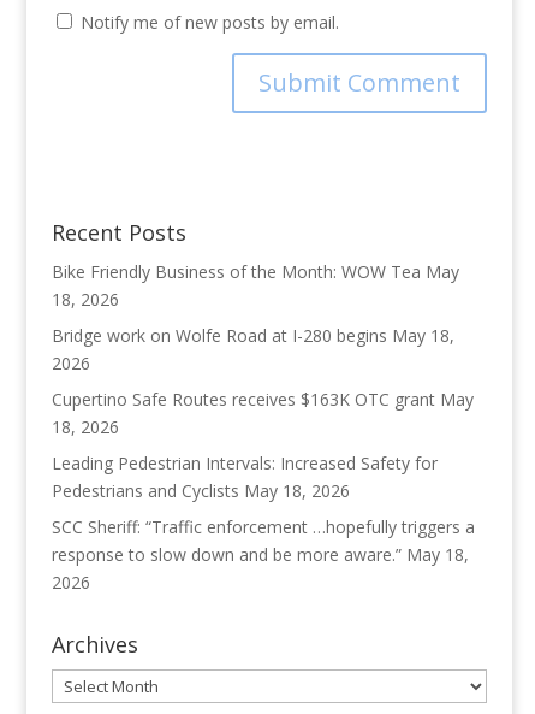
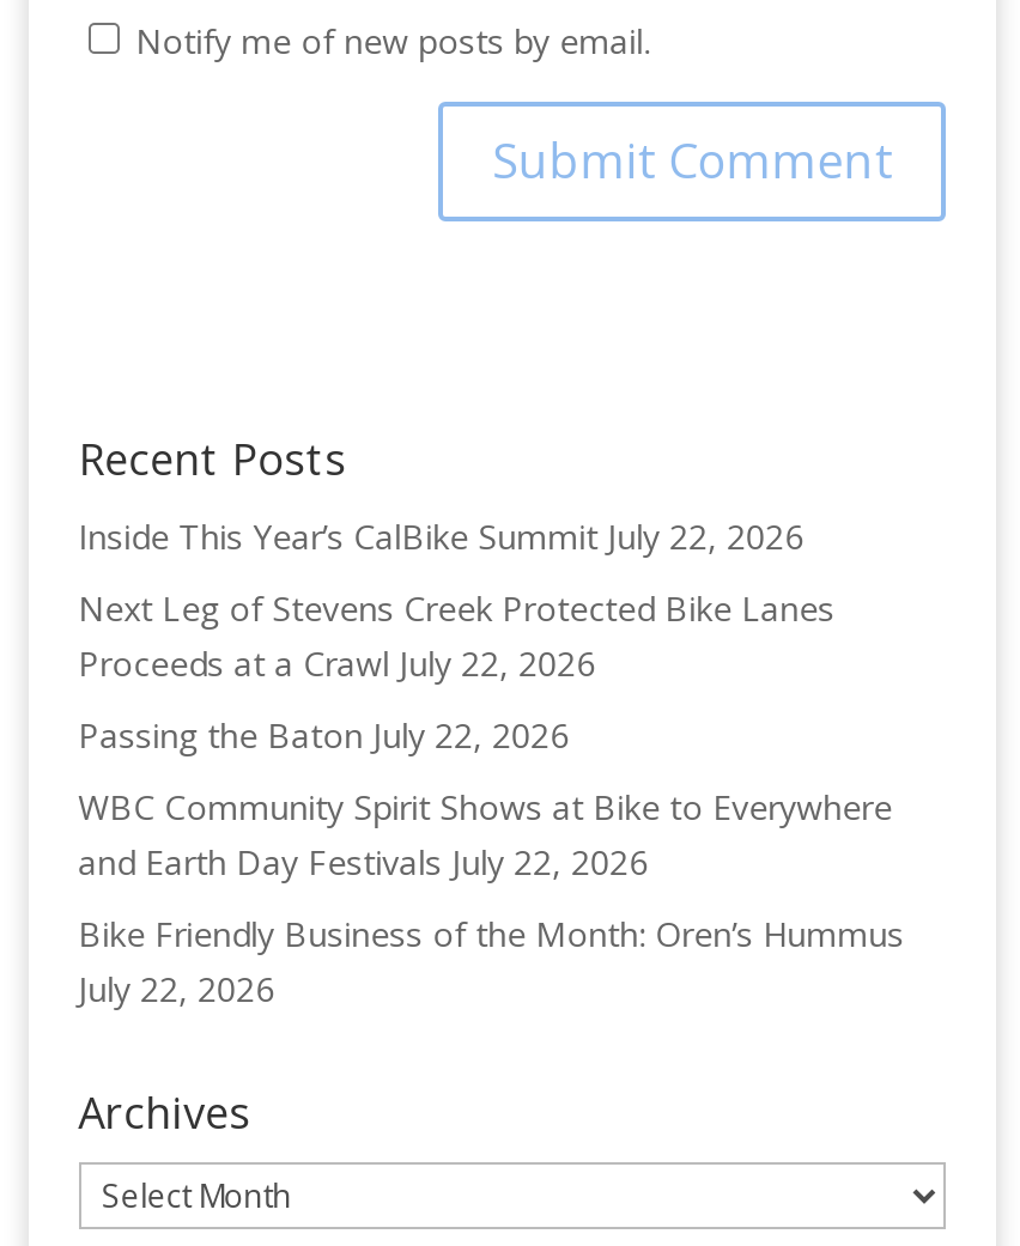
- Bike Friendly Business of the Month: WOW Tea May
- 18, 2026
+ Inside This Year’s CalBike Summit July 22, 2026

- Bridge work on Wolfe Road at I-280 begins May 18,
- 2026
+ Next Leg of Stevens Creek Protected Bike Lanes
+ Proceeds at a Crawl July 22, 2026

- Cupertino Safe Routes receives $163K OTC grant May
- 18, 2026
+ Passing the Baton July 22, 2026

- Leading Pedestrian Intervals: Increased Safety for
- Pedestrians and Cyclists May 18, 2026
+ WBC Community Spirit Shows at Bike to Everywhere
+ and Earth Day Festivals July 22, 2026

- SCC Sheriff: “Traffic enforcement …hopefully triggers a
- response to slow down and be more aware.” May 18,
- 2026
+ Bike Friendly Business of the Month: Oren’s Hummus
+ July 22, 2026
